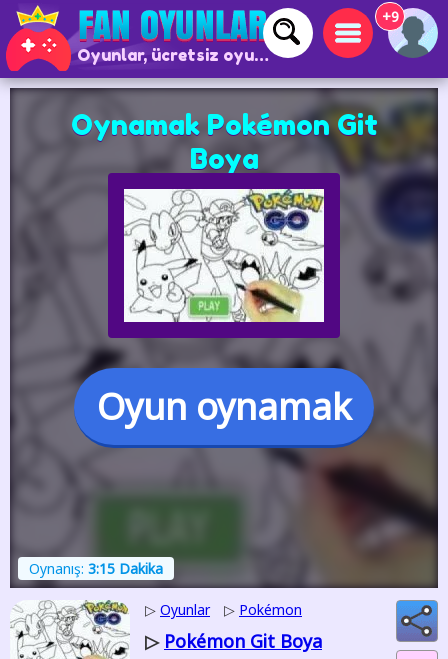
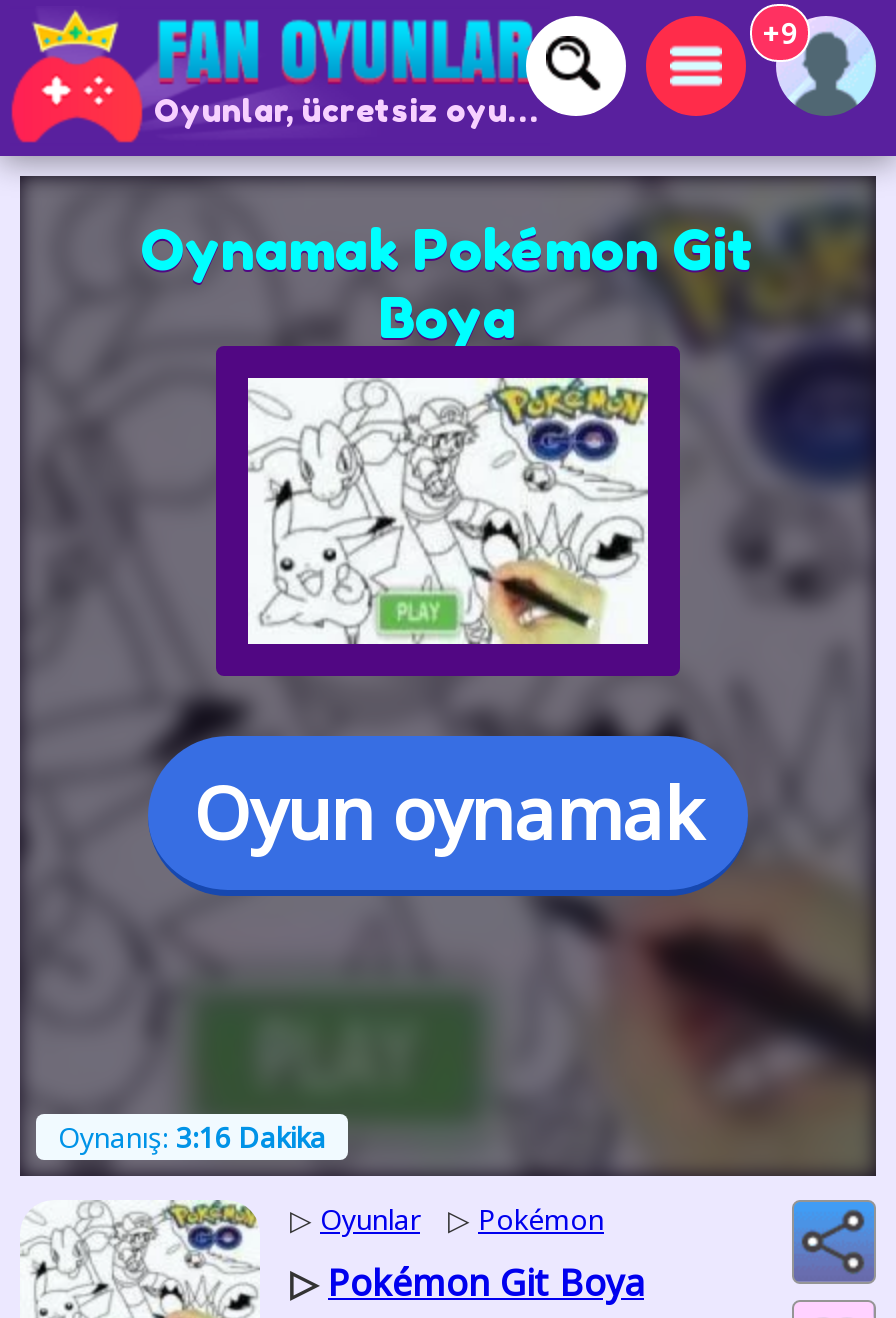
- Oynanış: 3:15 Dakika
+ Oynanış: 3:16 Dakika
